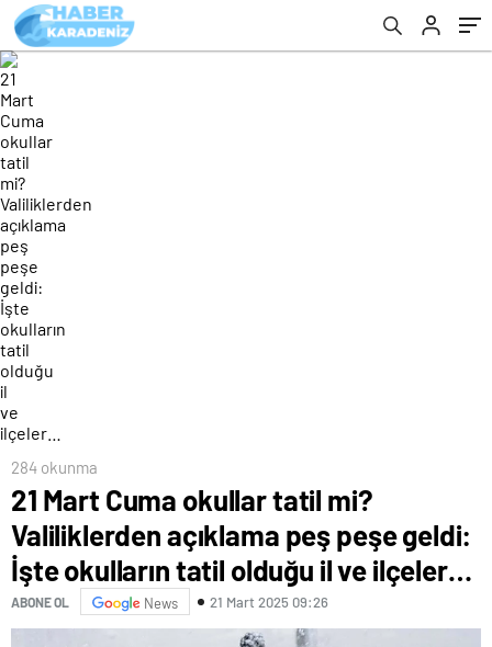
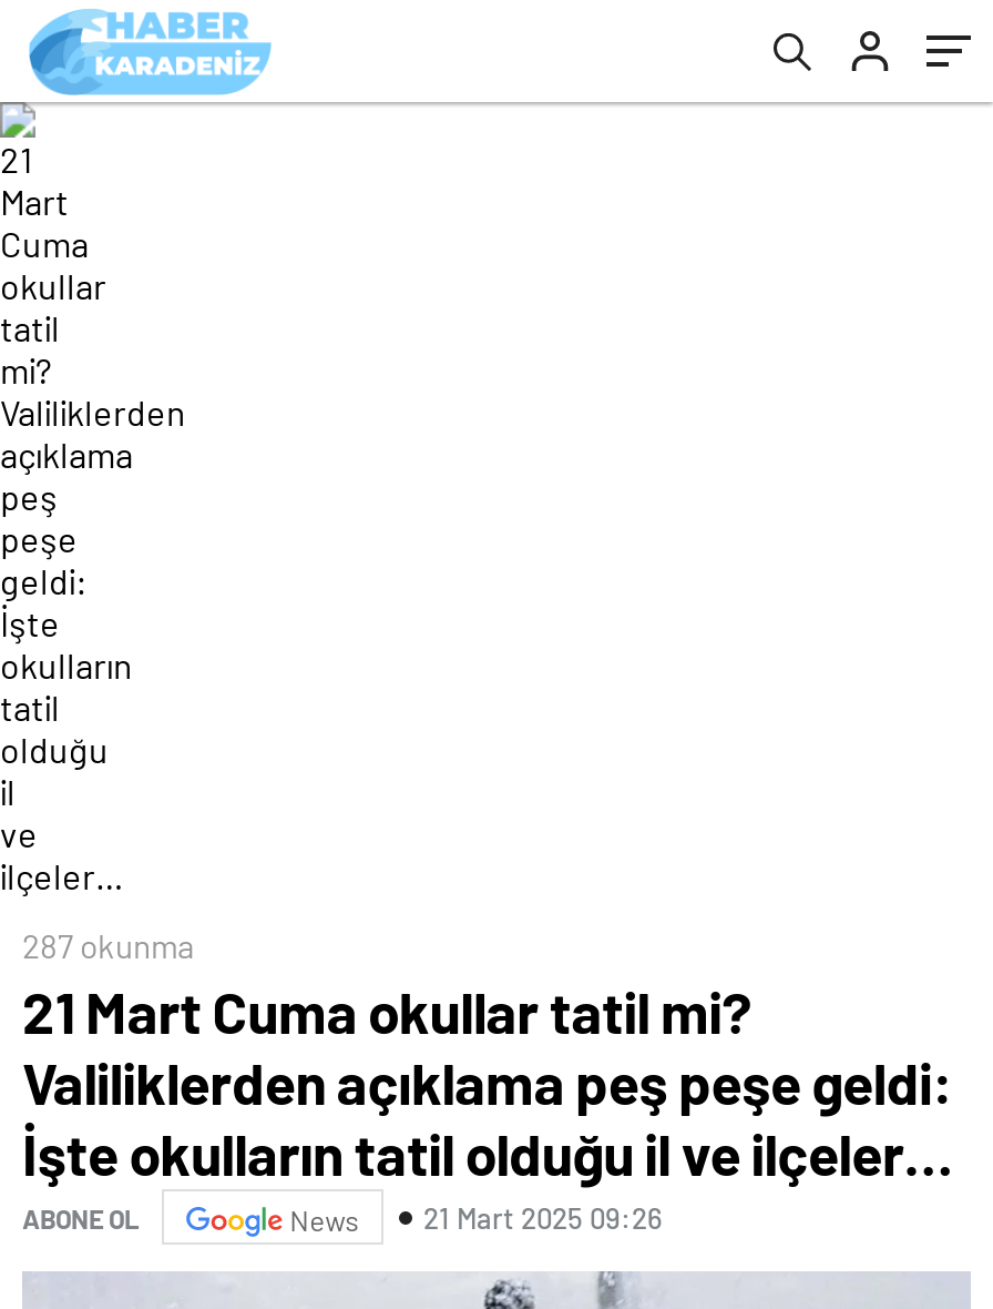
- 284 okunma
+ 287 okunma
